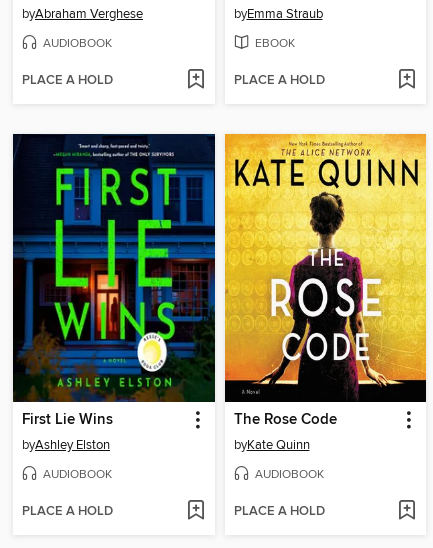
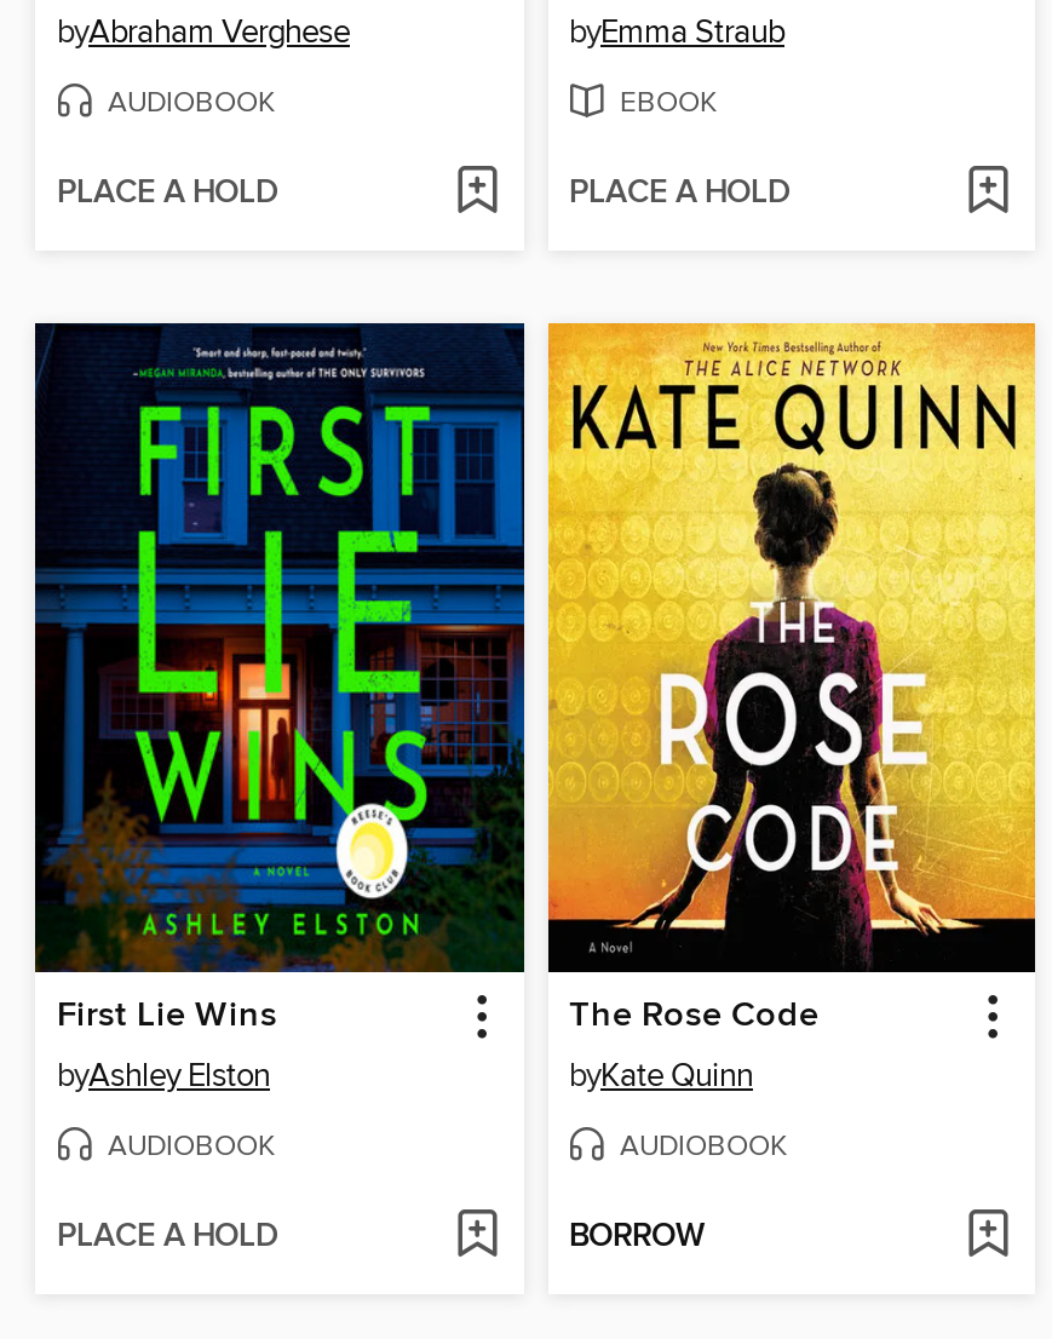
- PLACE A HOLD
+ BORROW
